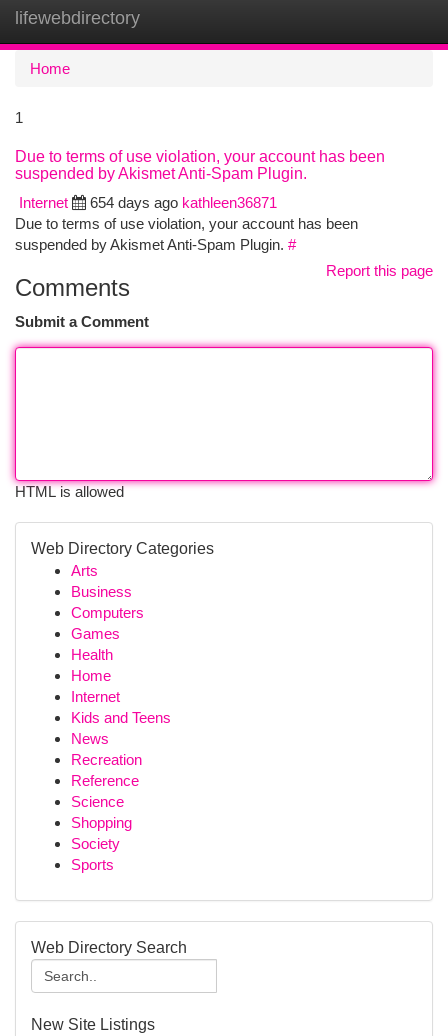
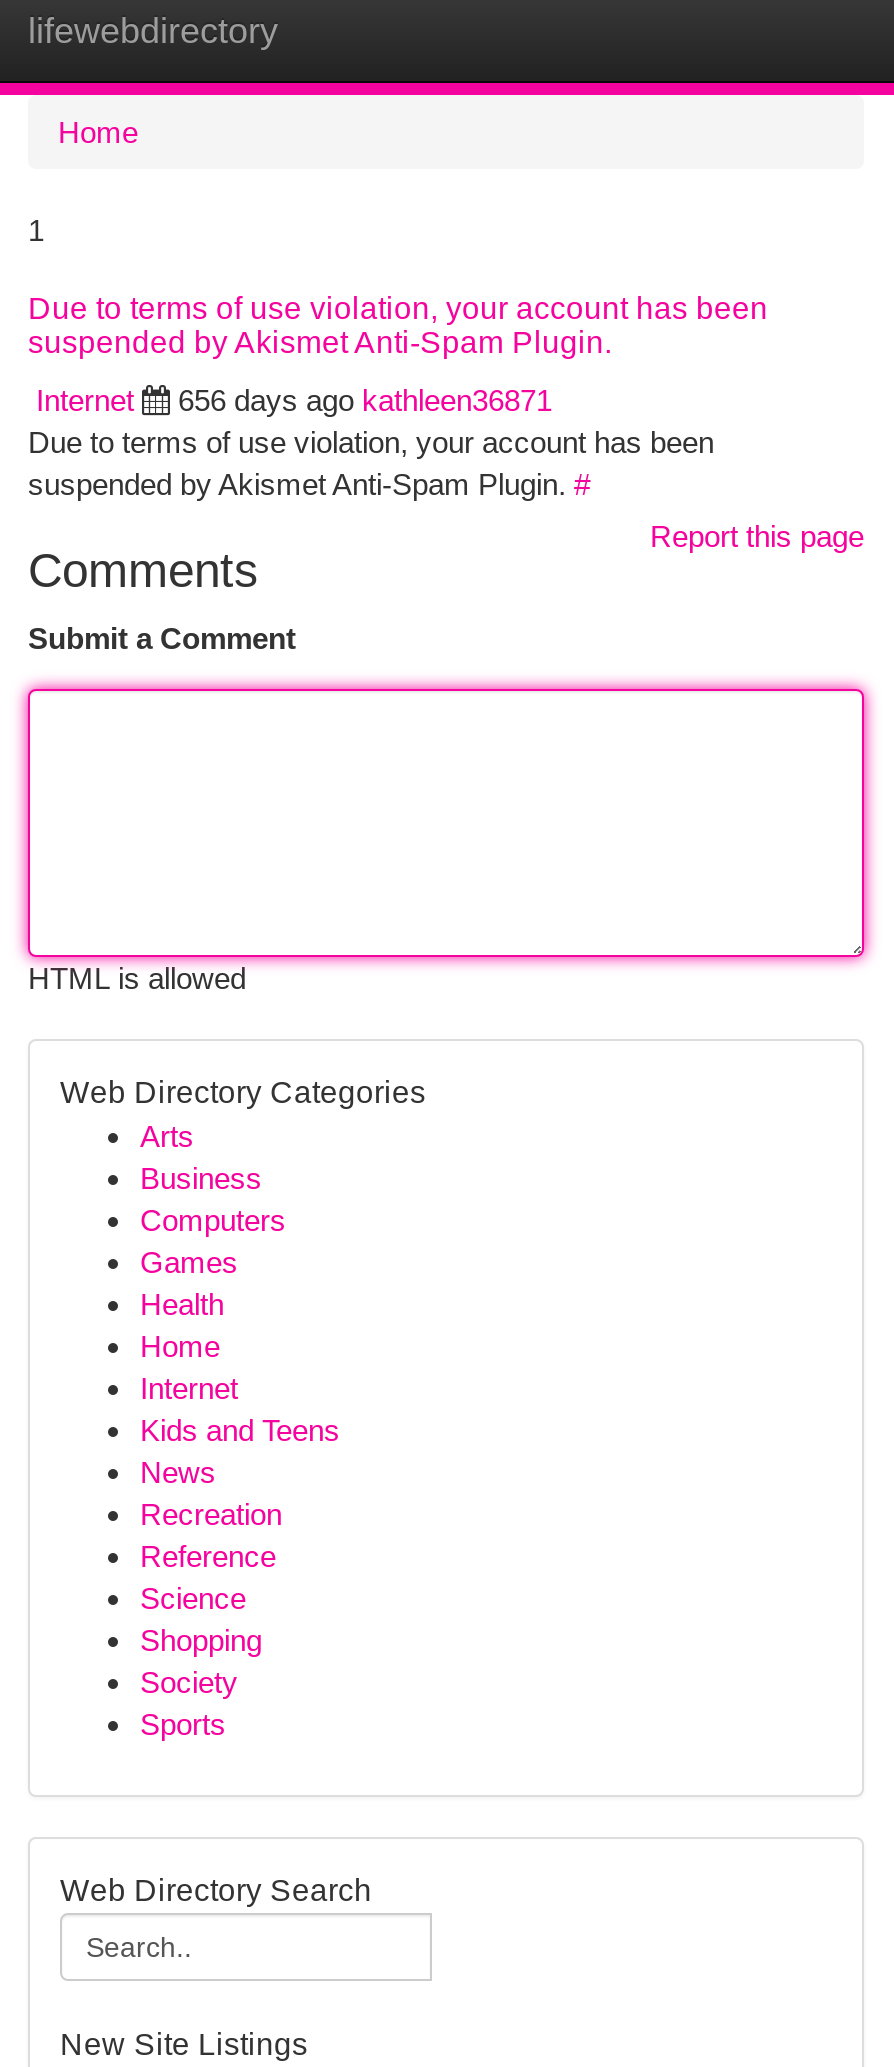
- 654 days ago kathleen36871
+ 656 days ago kathleen36871
